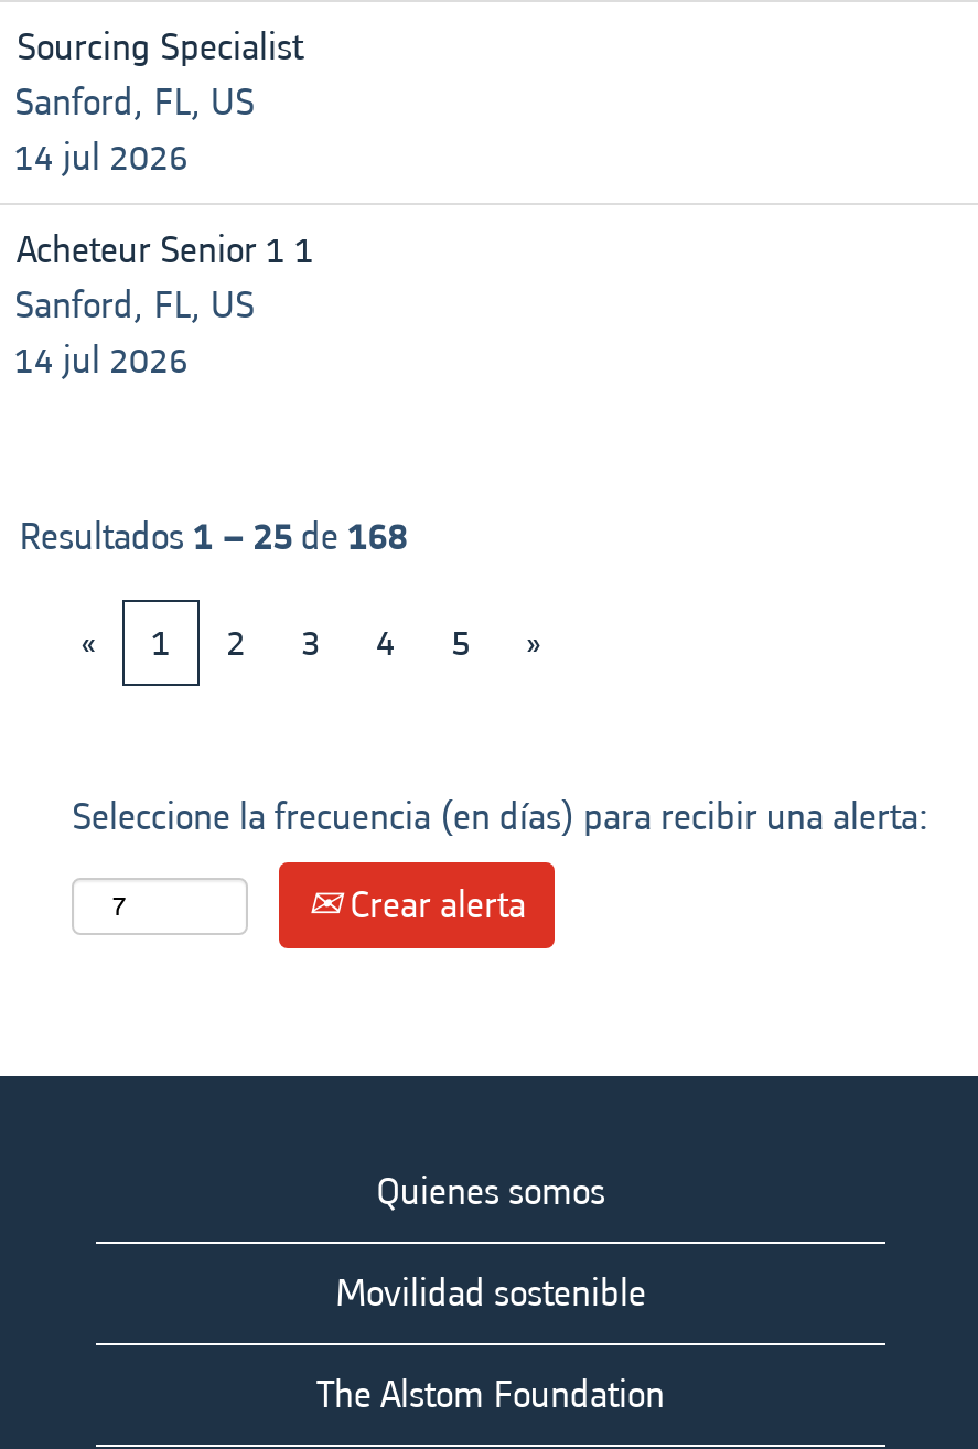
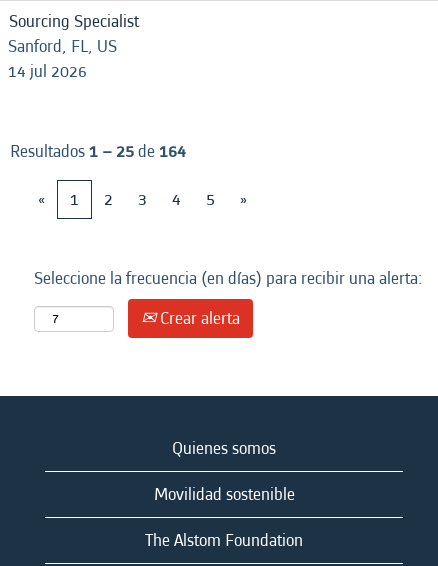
- Acheteur Senior 1 1
- Sanford, FL, US
- 14 jul 2026
- Resultados 1 – 25 de 168
+ Resultados 1 – 25 de 164
